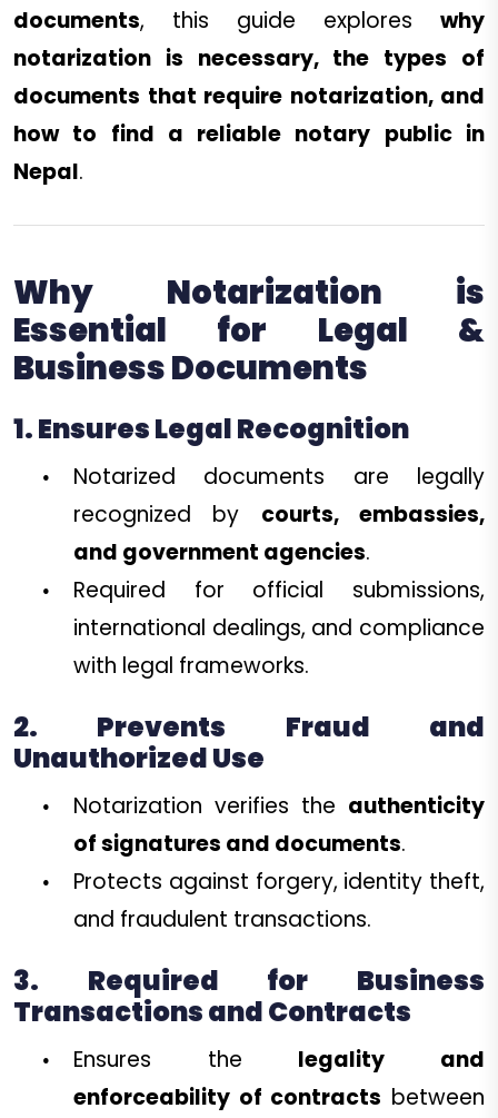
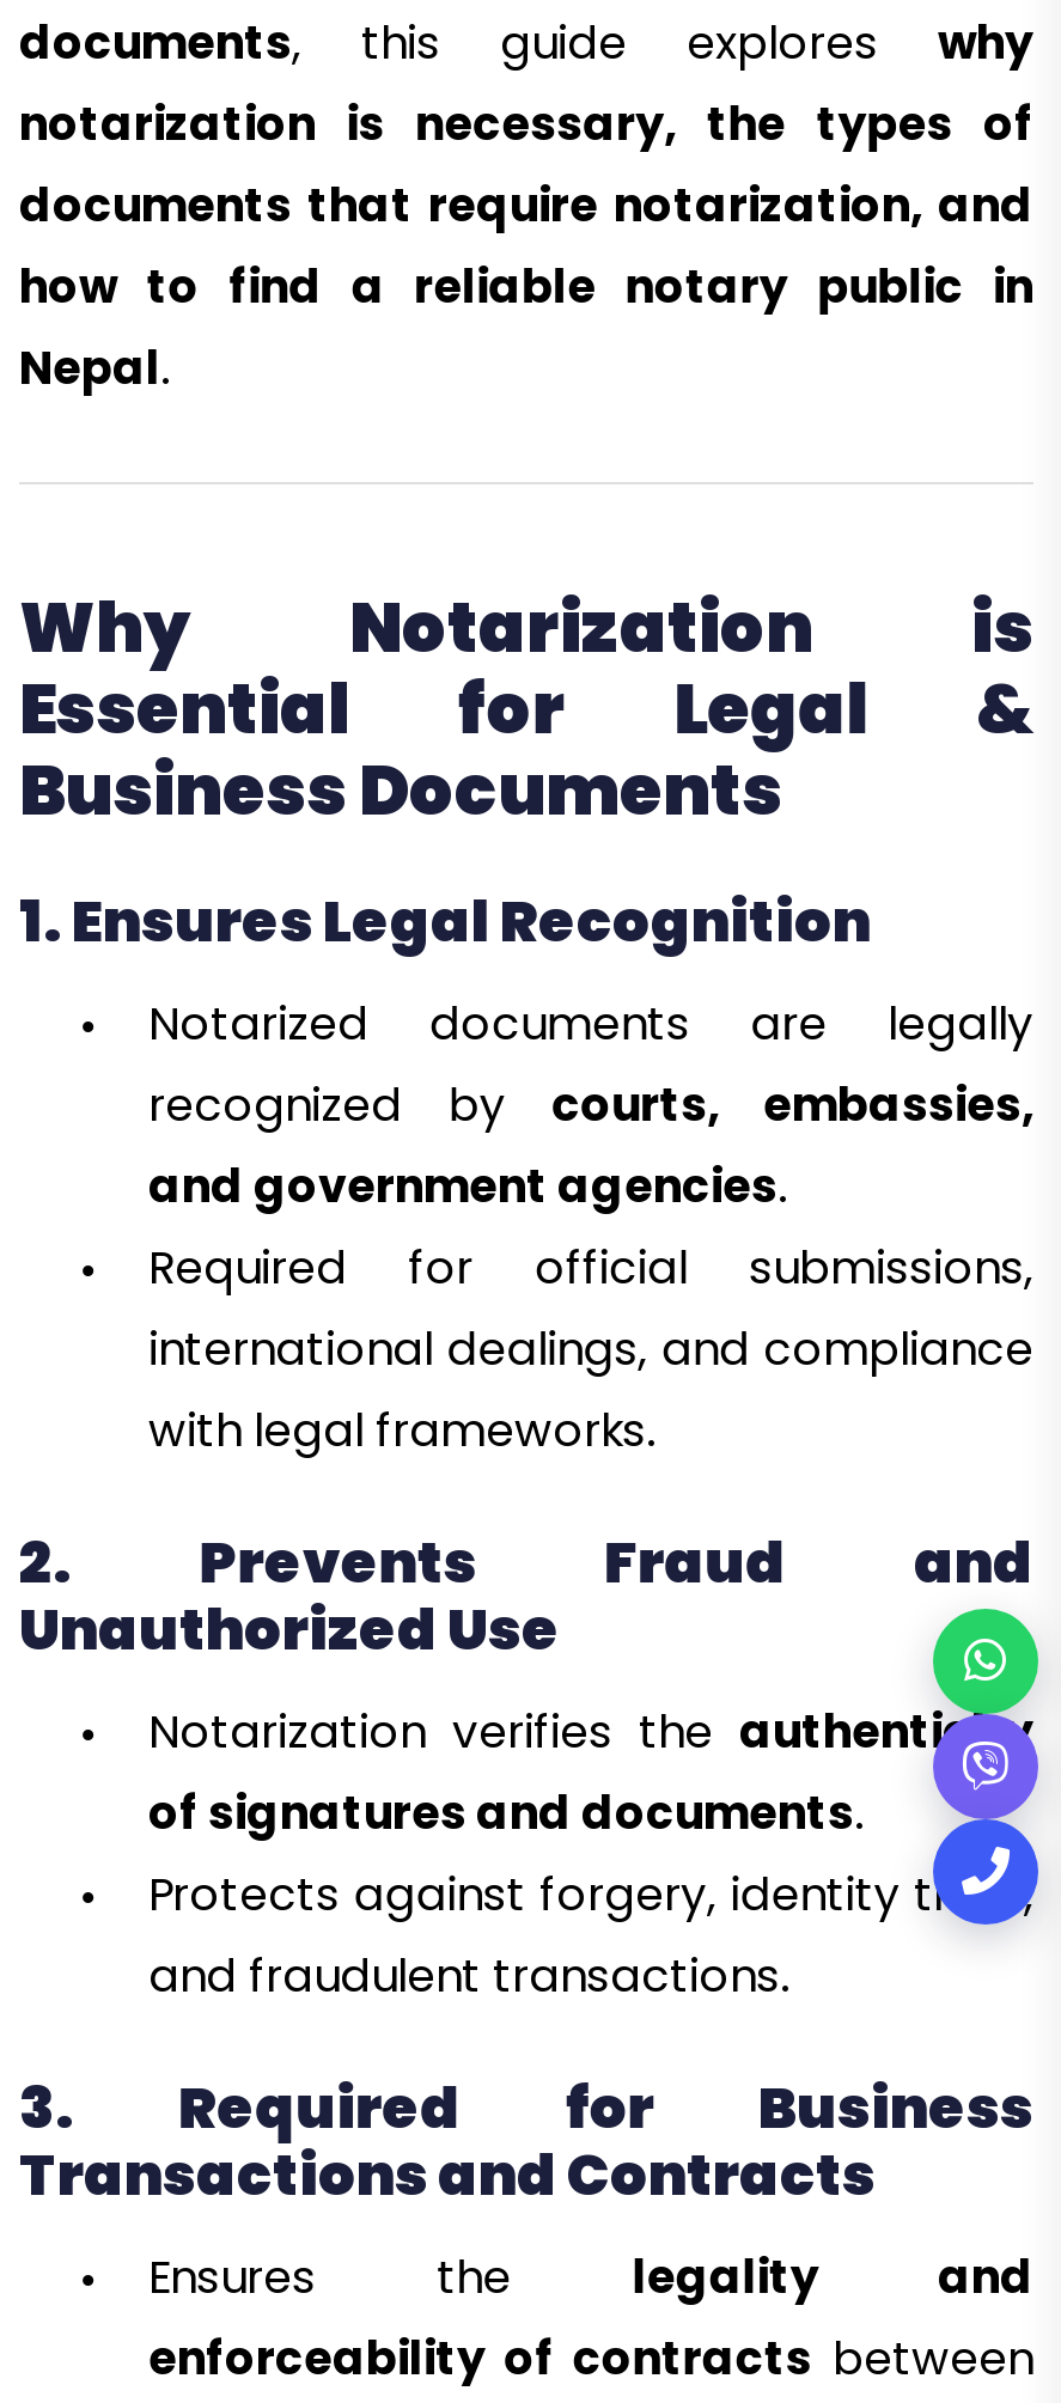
+ [image]

+ [image]
